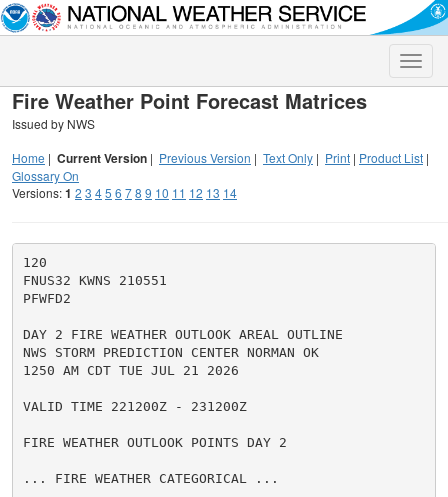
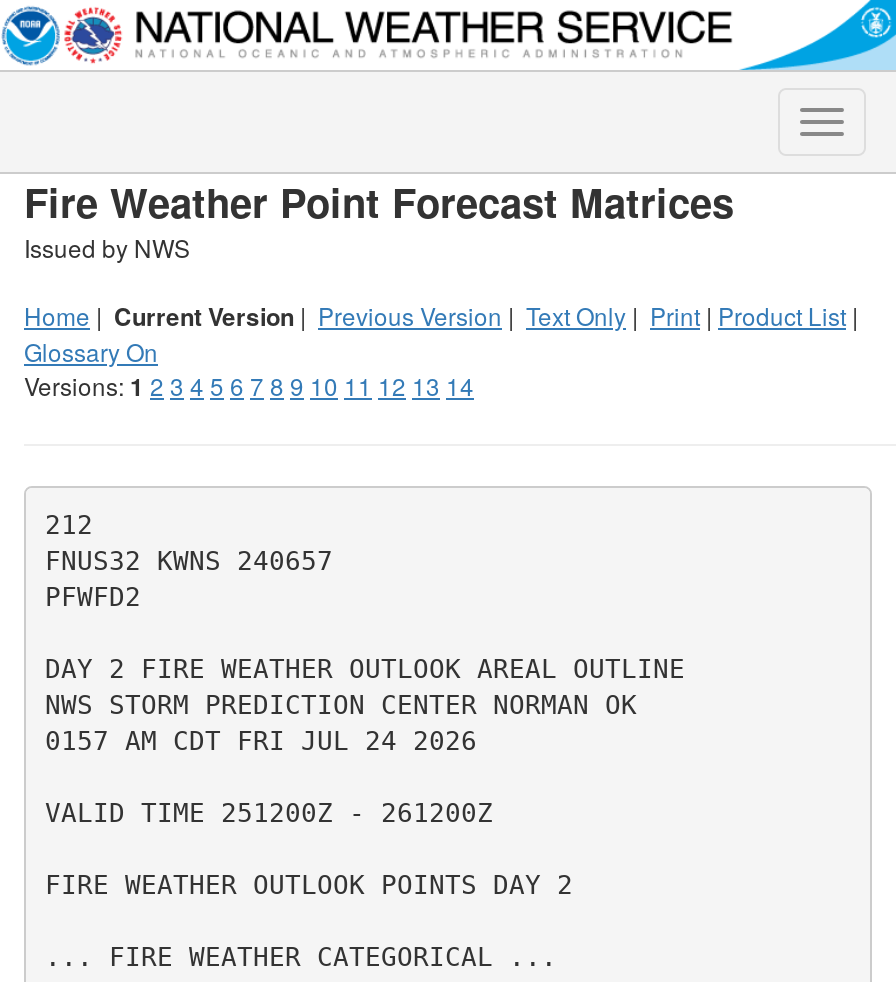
- 120
+ 212

- FNUS32 KWNS 210551
+ FNUS32 KWNS 240657

- 1250 AM CDT TUE JUL 21 2026
+ 0157 AM CDT FRI JUL 24 2026

- VALID TIME 221200Z - 231200Z
+ VALID TIME 251200Z - 261200Z
